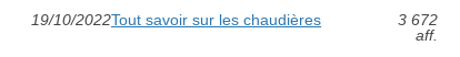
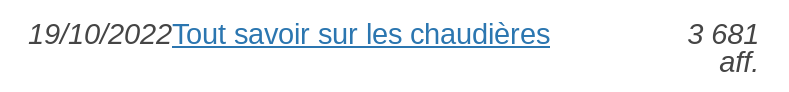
- 3 672
+ 3 681
